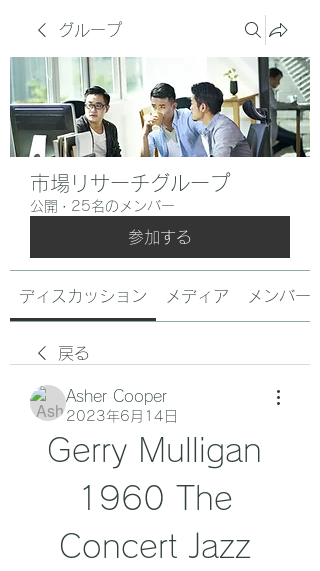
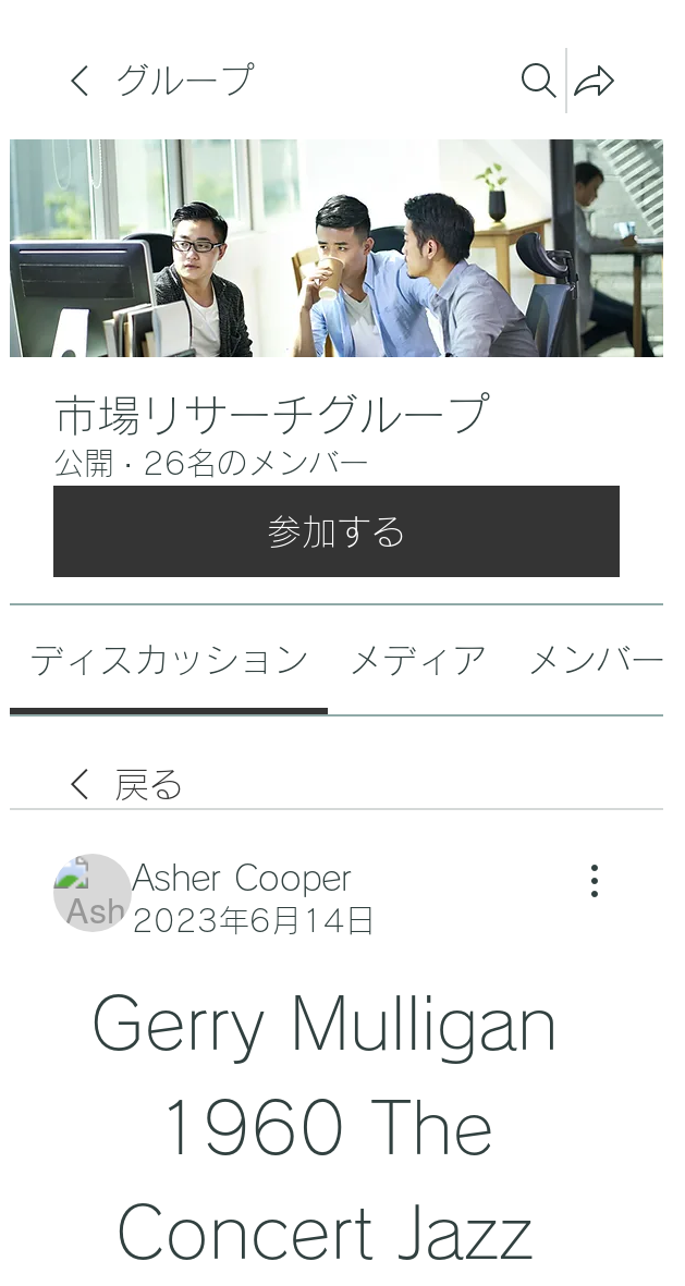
- 公開 · 25名のメンバー
+ 公開 · 26名のメンバー
